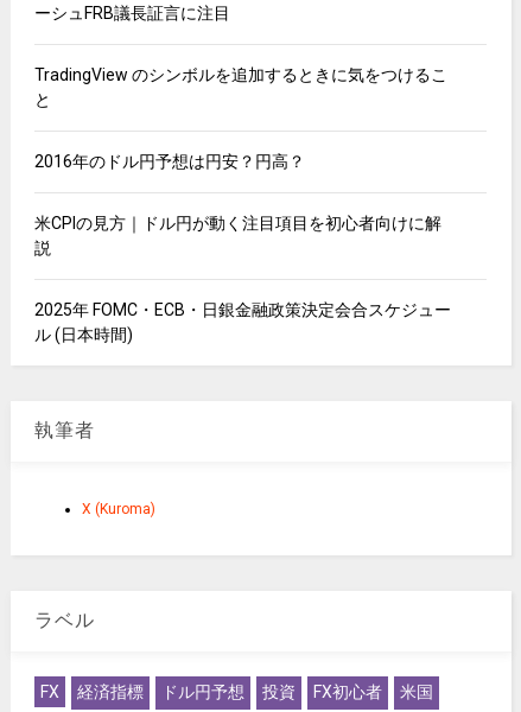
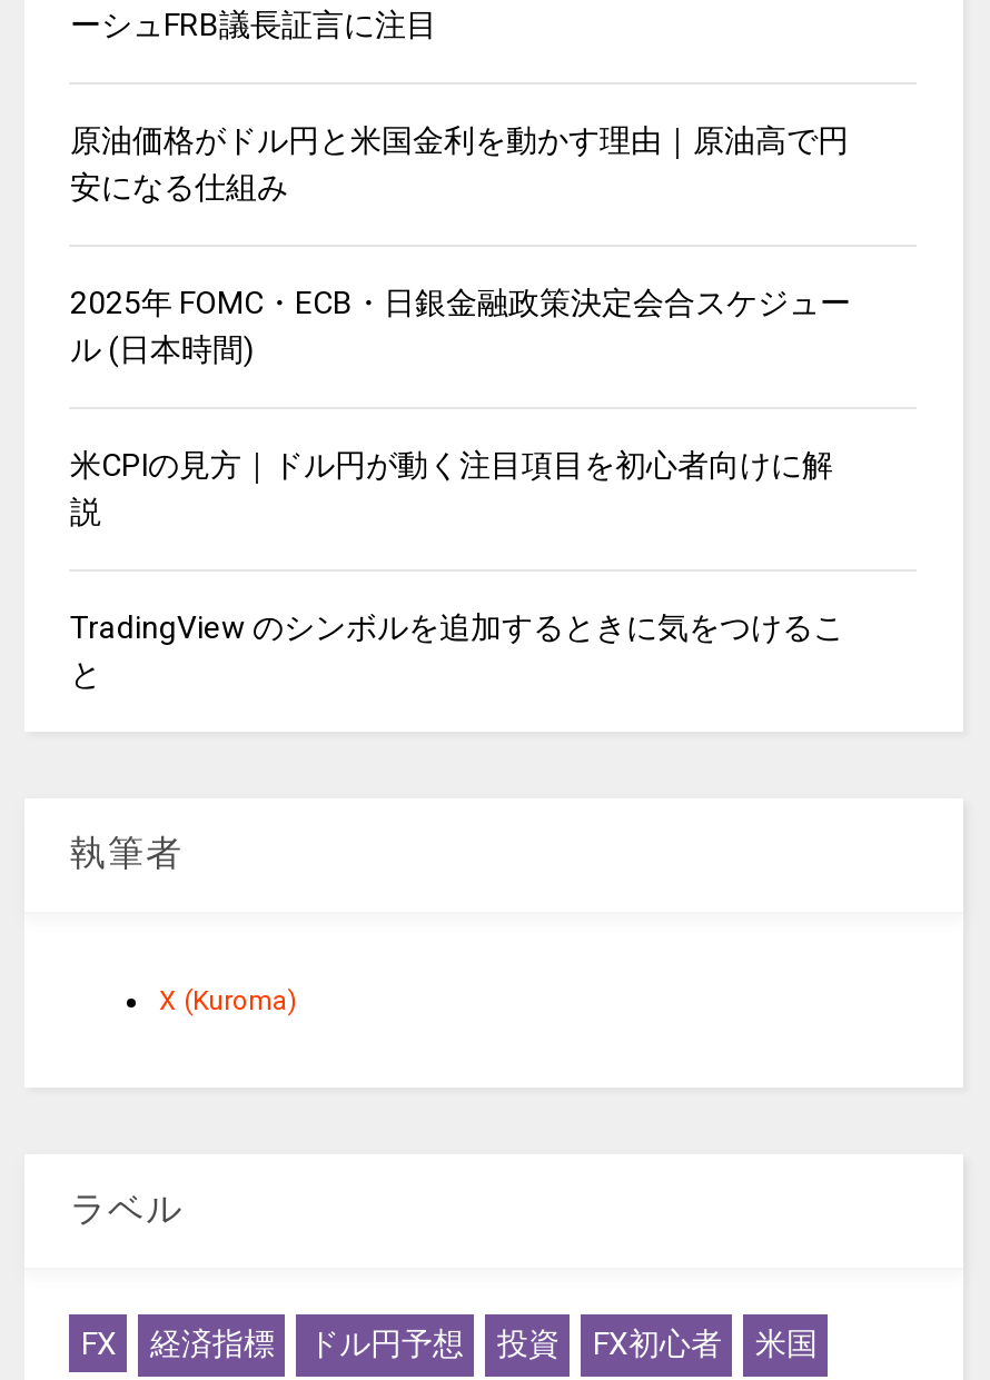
+ 原油価格がドル円と米国金利を動かす理由｜原油高で円
+ 安になる仕組み

moved down: TradingView のシンボルを追加するときに気をつけるこ | と

- 2016年のドル円予想は円安？円高？

moved up: 米CPIの見方｜ドル円が動く注目項目を初心者向けに解 | 説 | 2025年 FOMC・ECB・日銀金融政策決定会合スケジュー | ル (日本時間)
